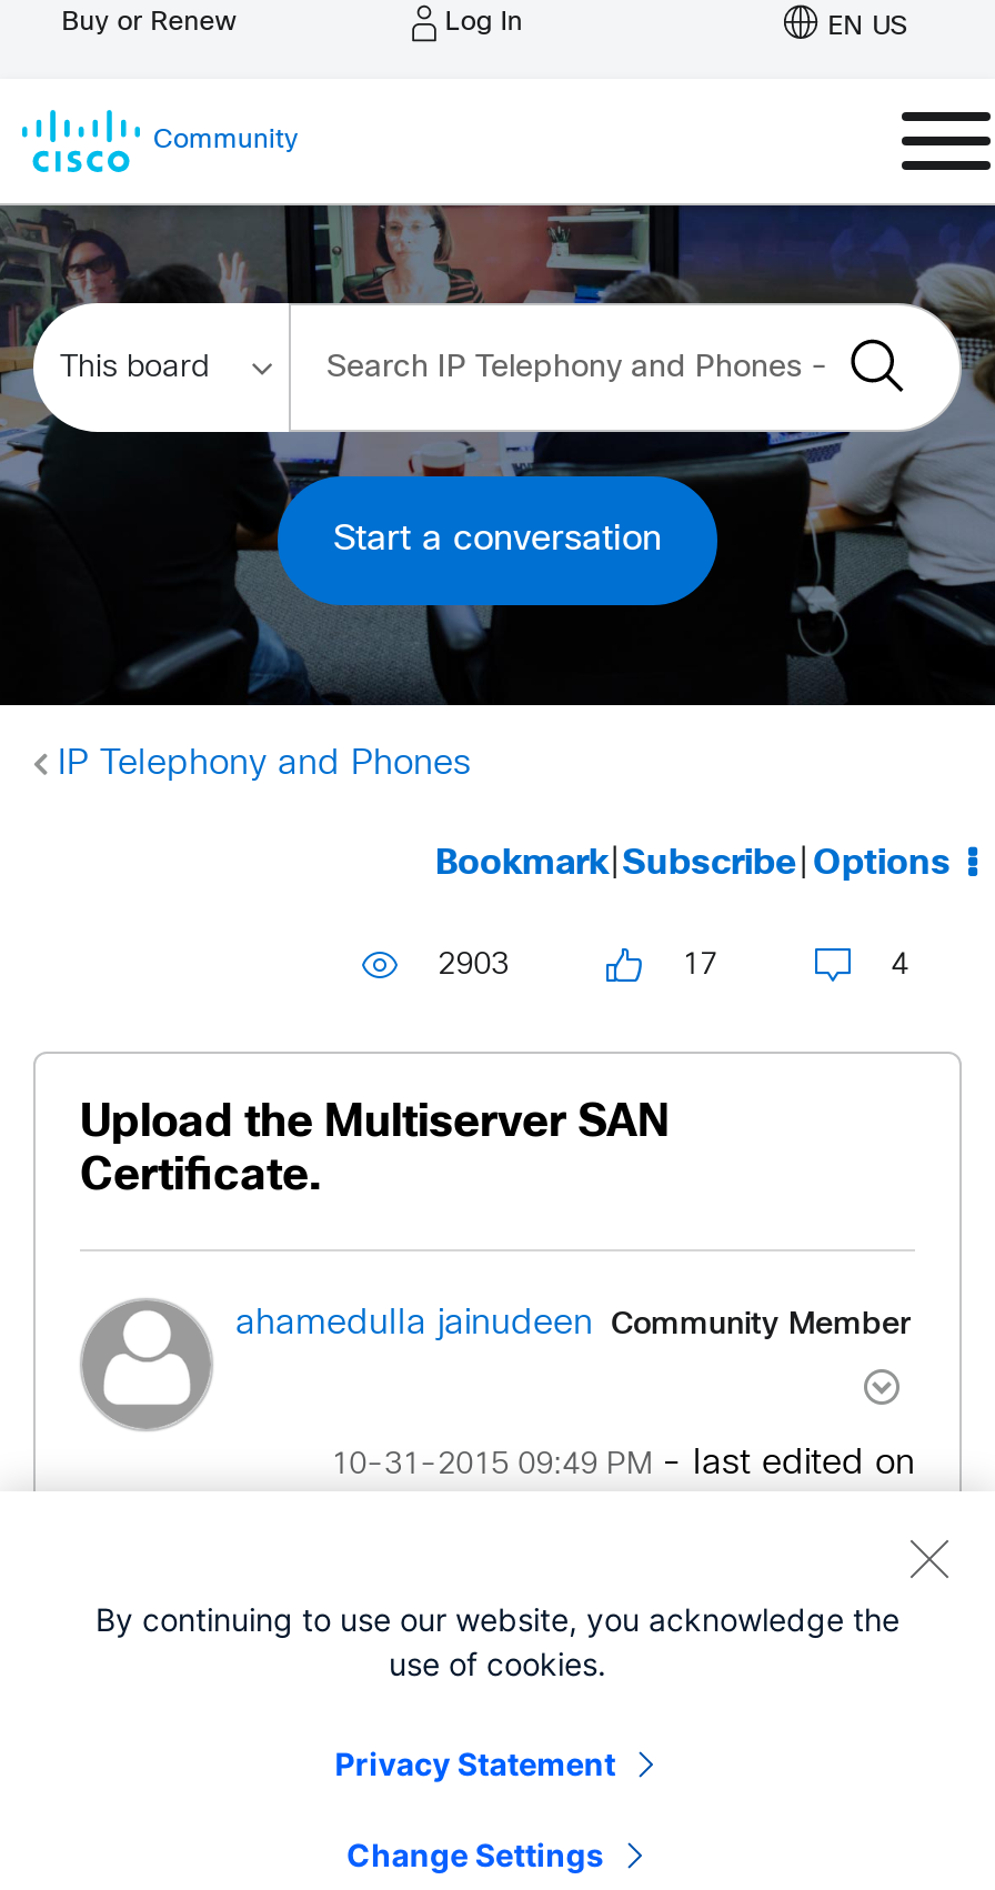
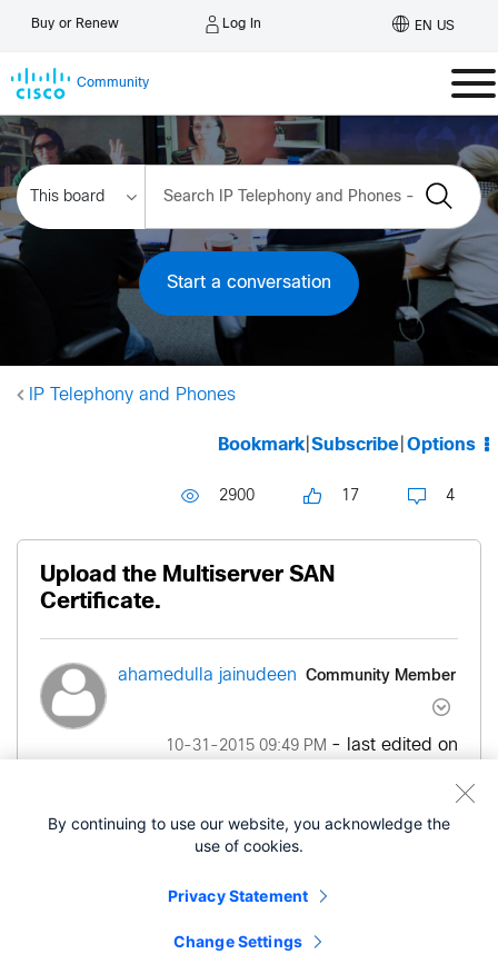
- 2903
+ 2900
